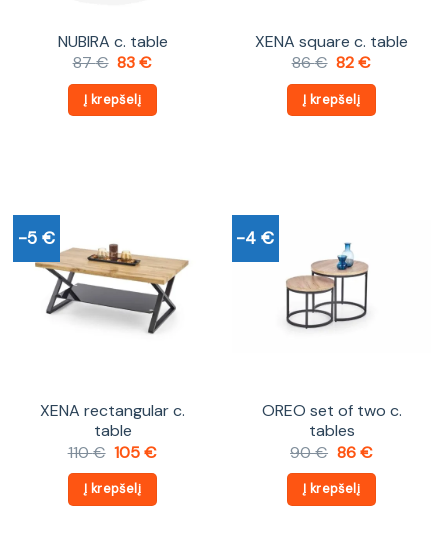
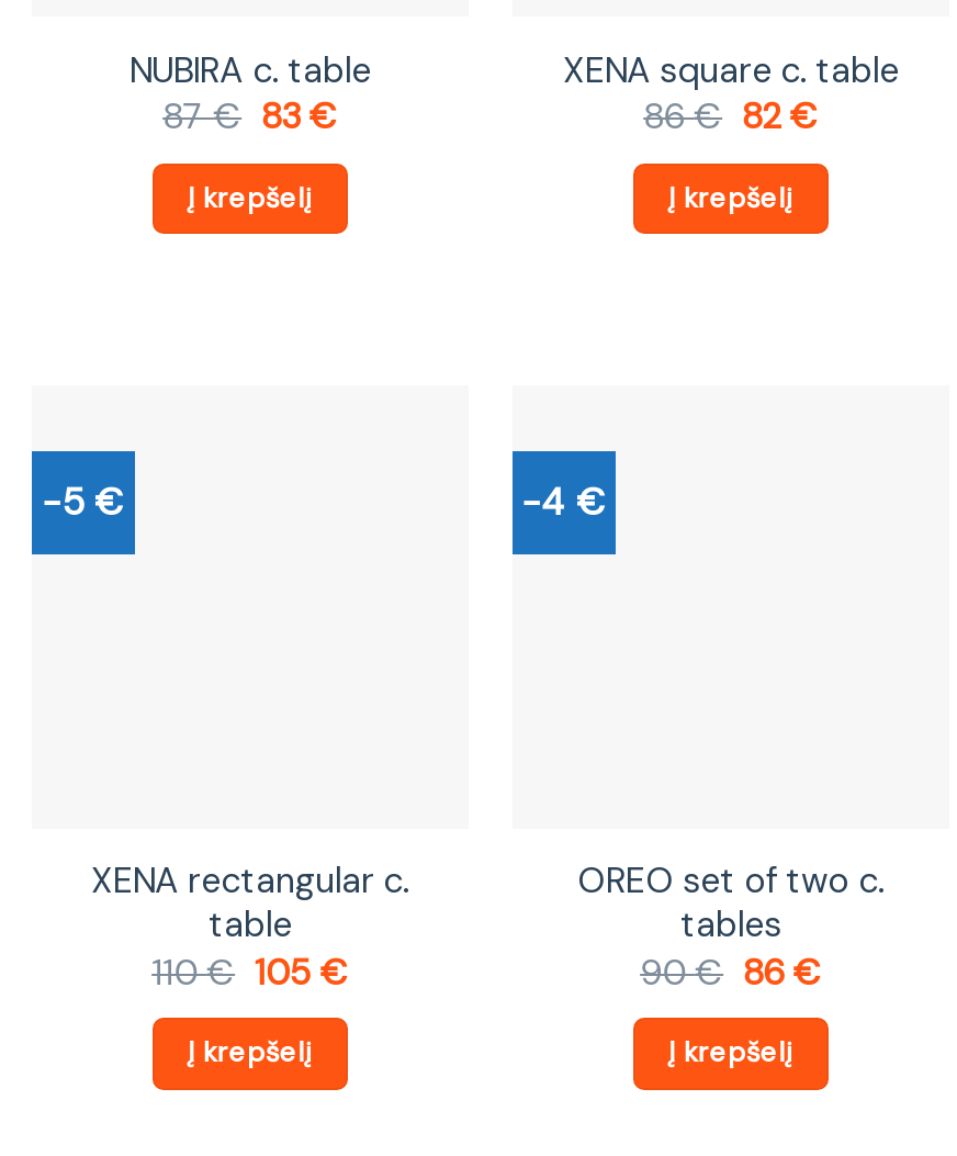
- [image]

- [image]
